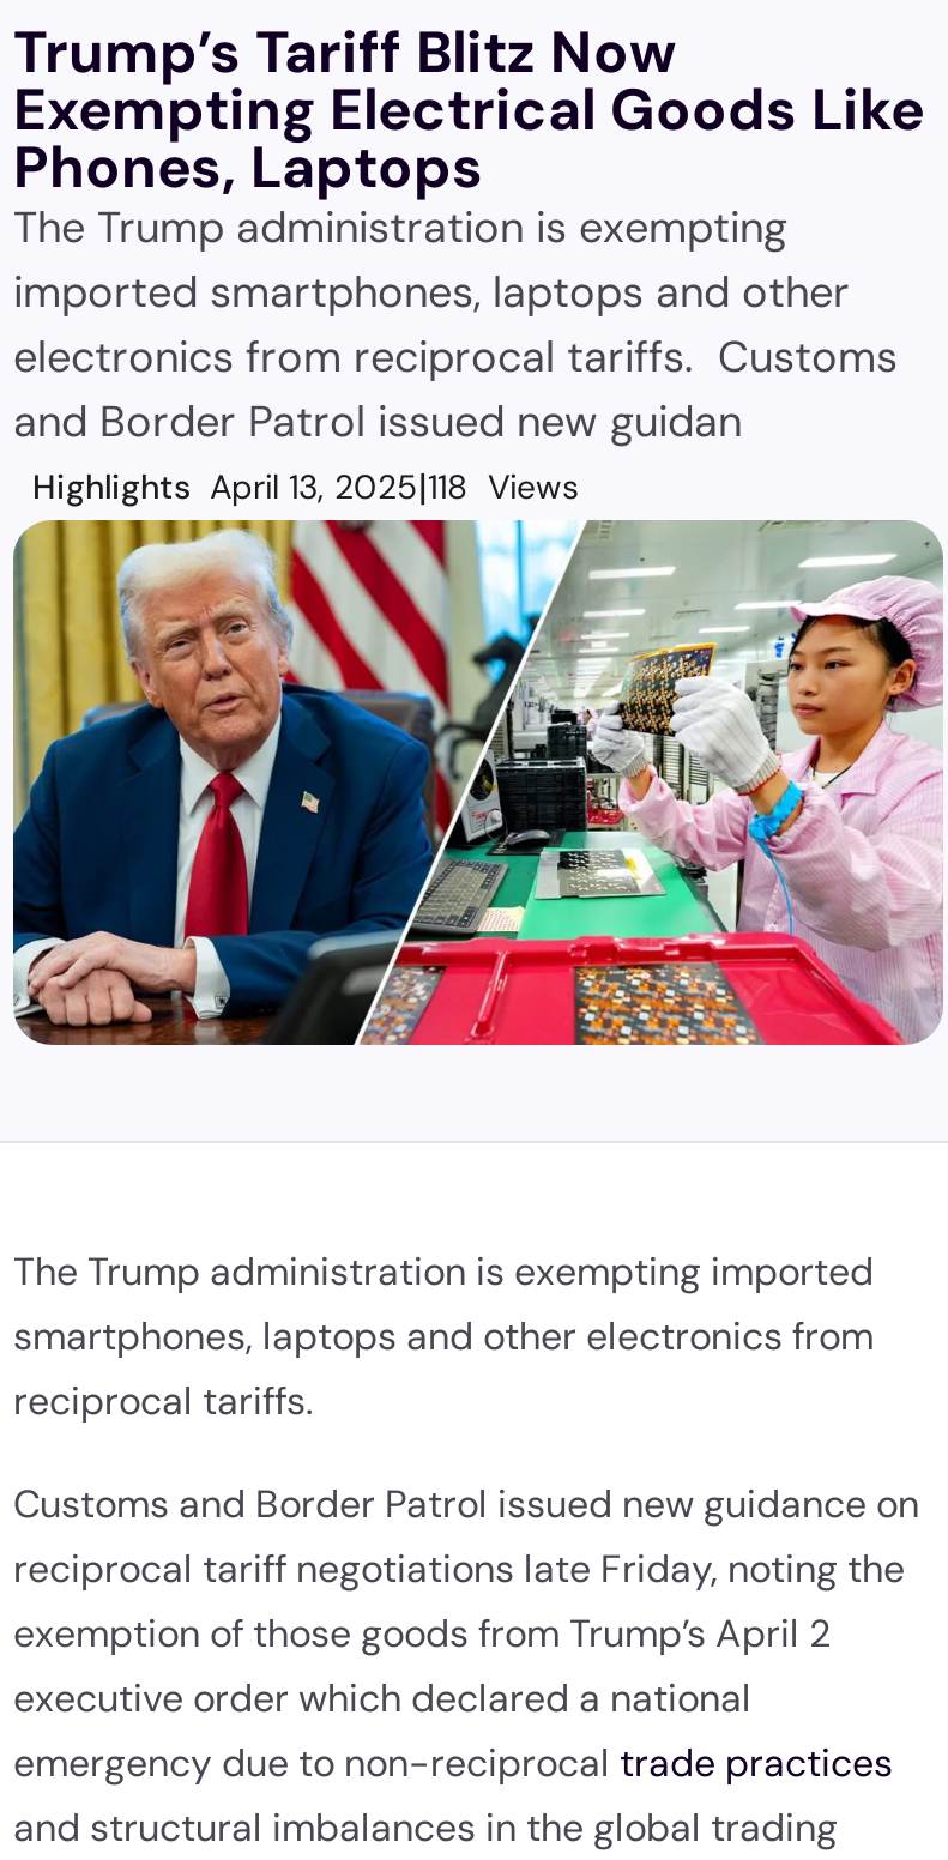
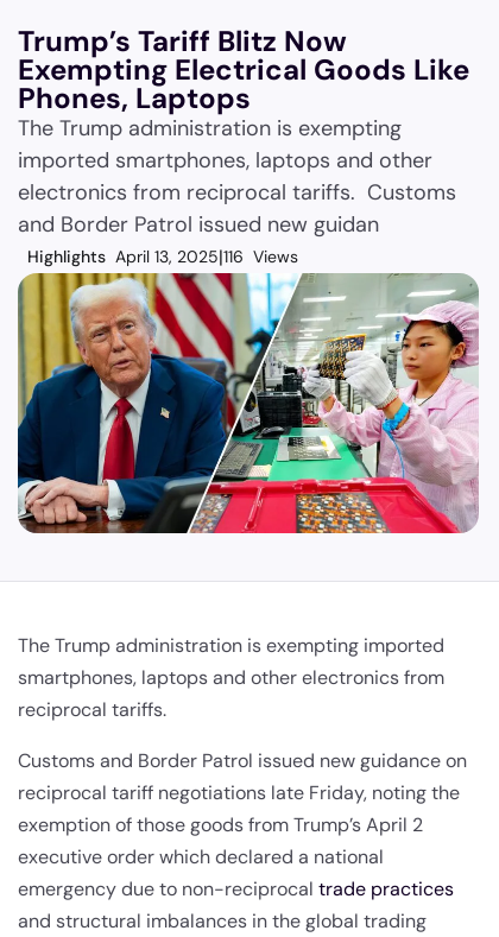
- Highlights April 13, 2025 118 Views
+ Highlights April 13, 2025 116 Views
